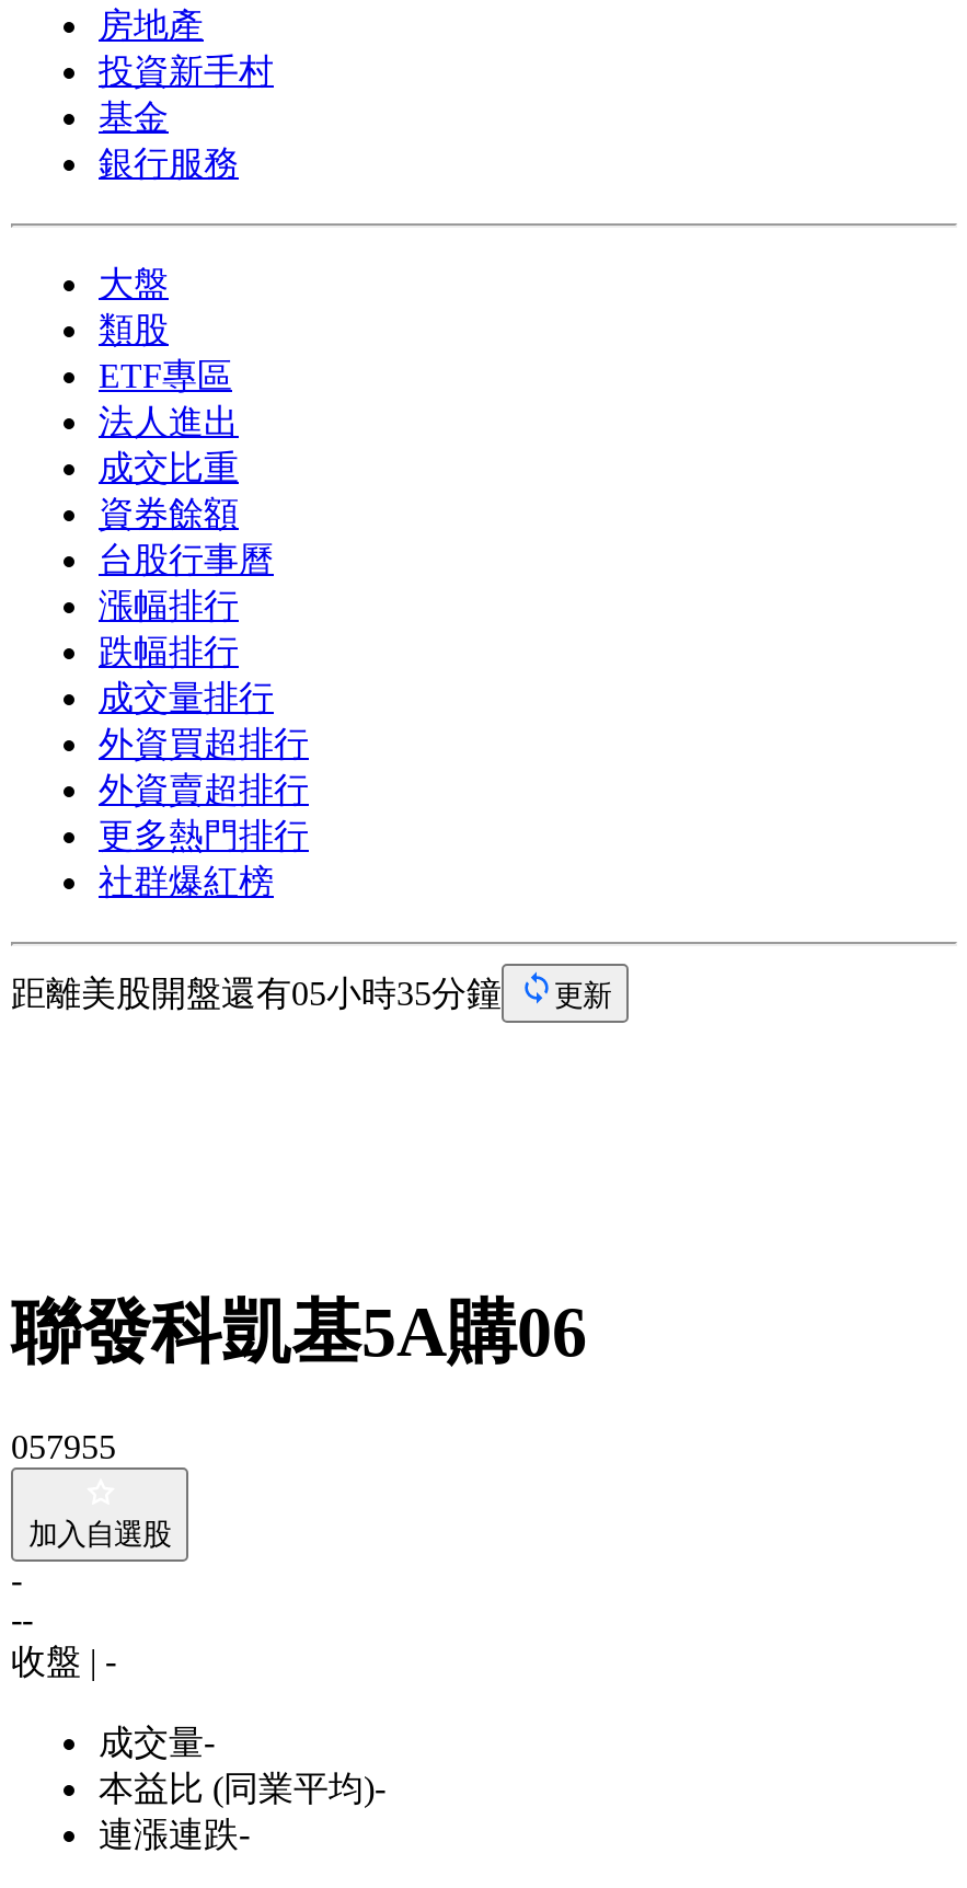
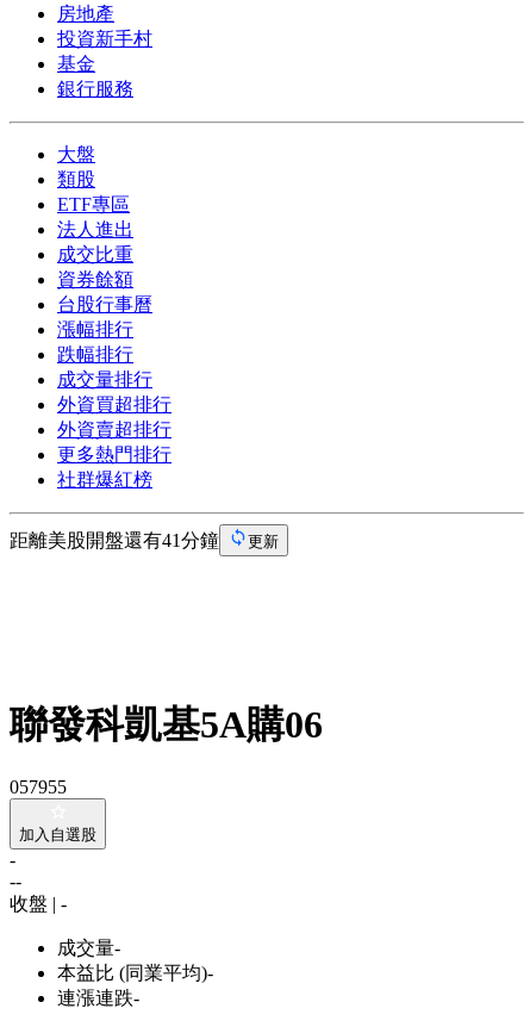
- 距離美股開盤還有05小時35分鐘
+ 距離美股開盤還有41分鐘
